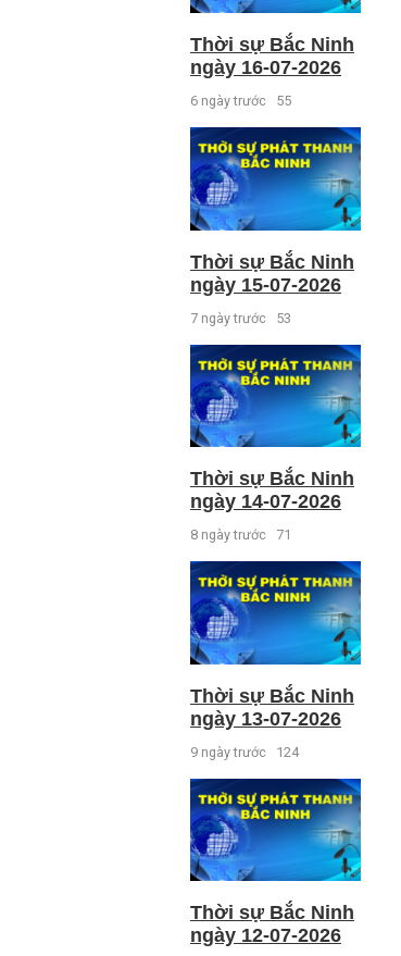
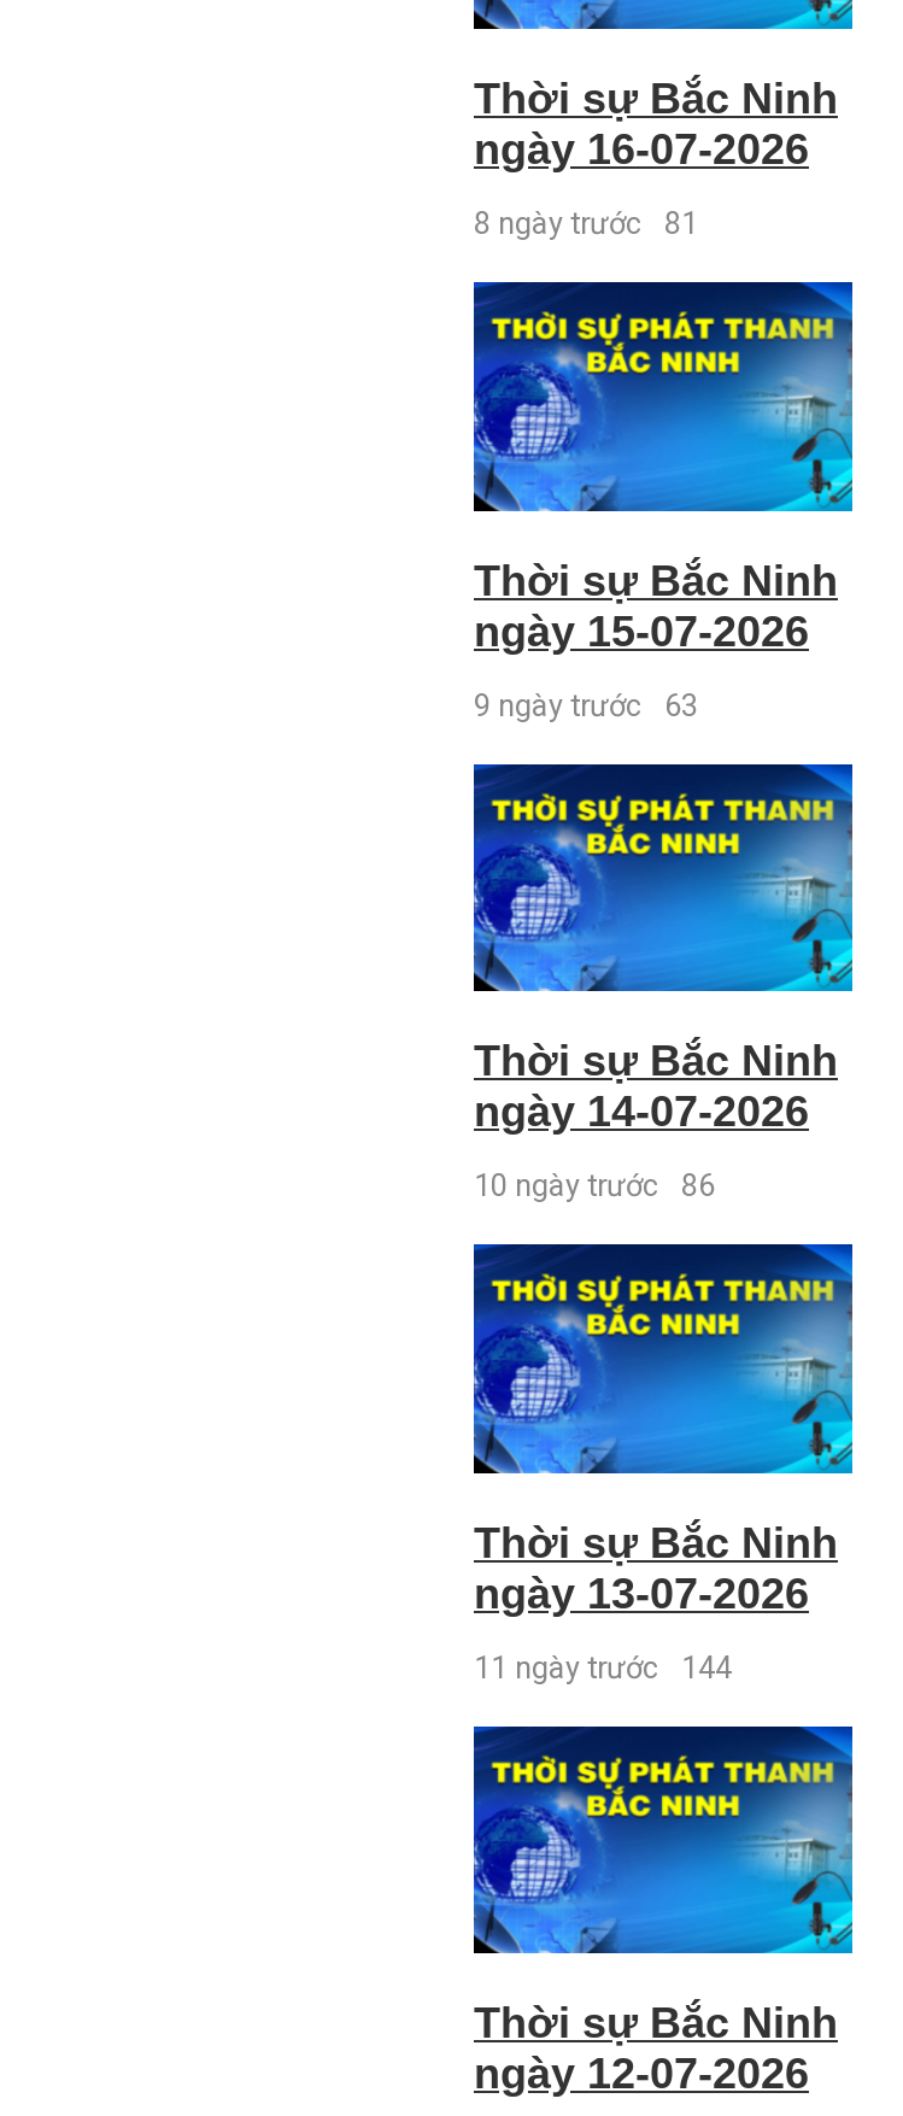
- 6 ngày trước 55
+ 8 ngày trước 81

- 7 ngày trước 53
+ 9 ngày trước 63

- 8 ngày trước 71
+ 10 ngày trước 86

- 9 ngày trước 124
+ 11 ngày trước 144
